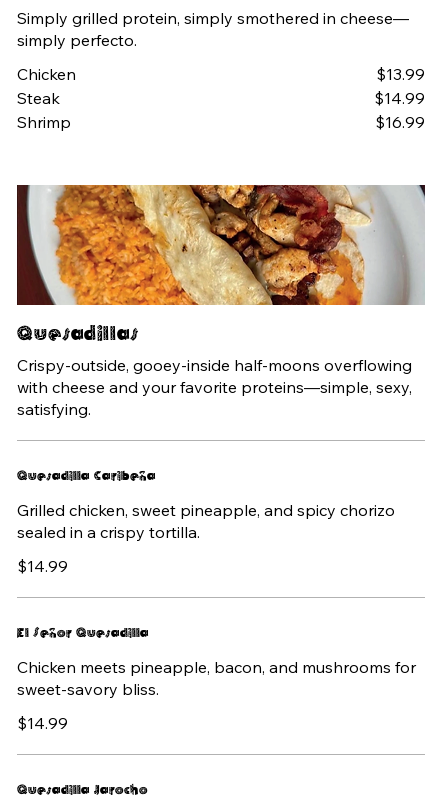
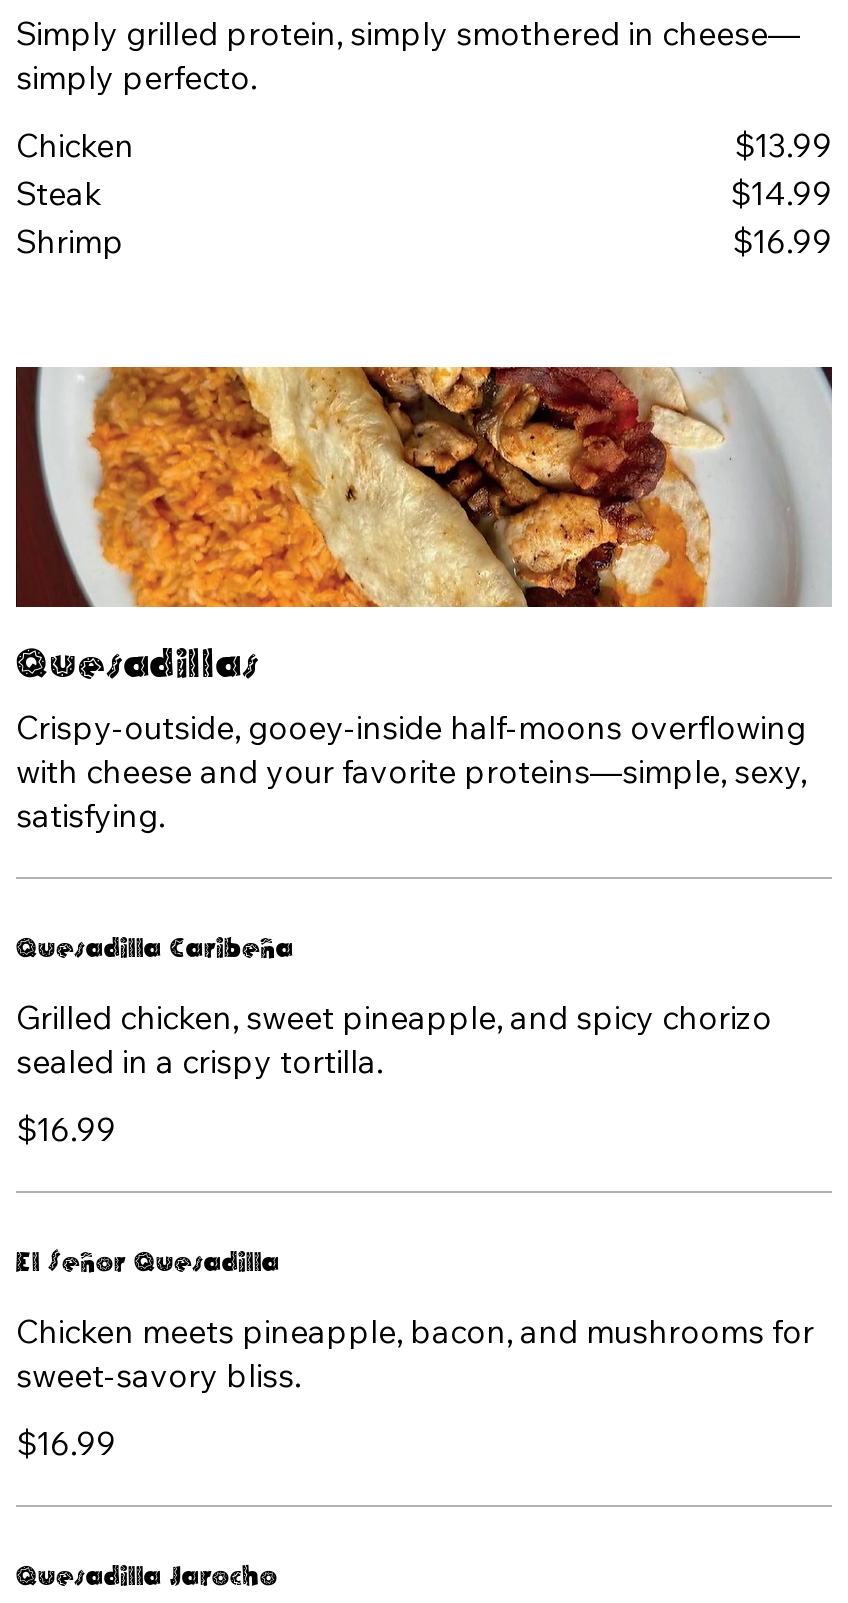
- $14.99
+ $16.99

- $14.99
+ $16.99
